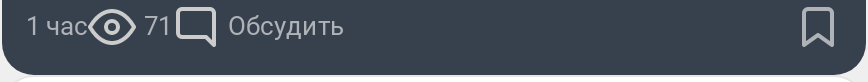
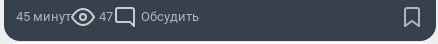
- 1 час
- 71
+ 45 минут
+ 47
